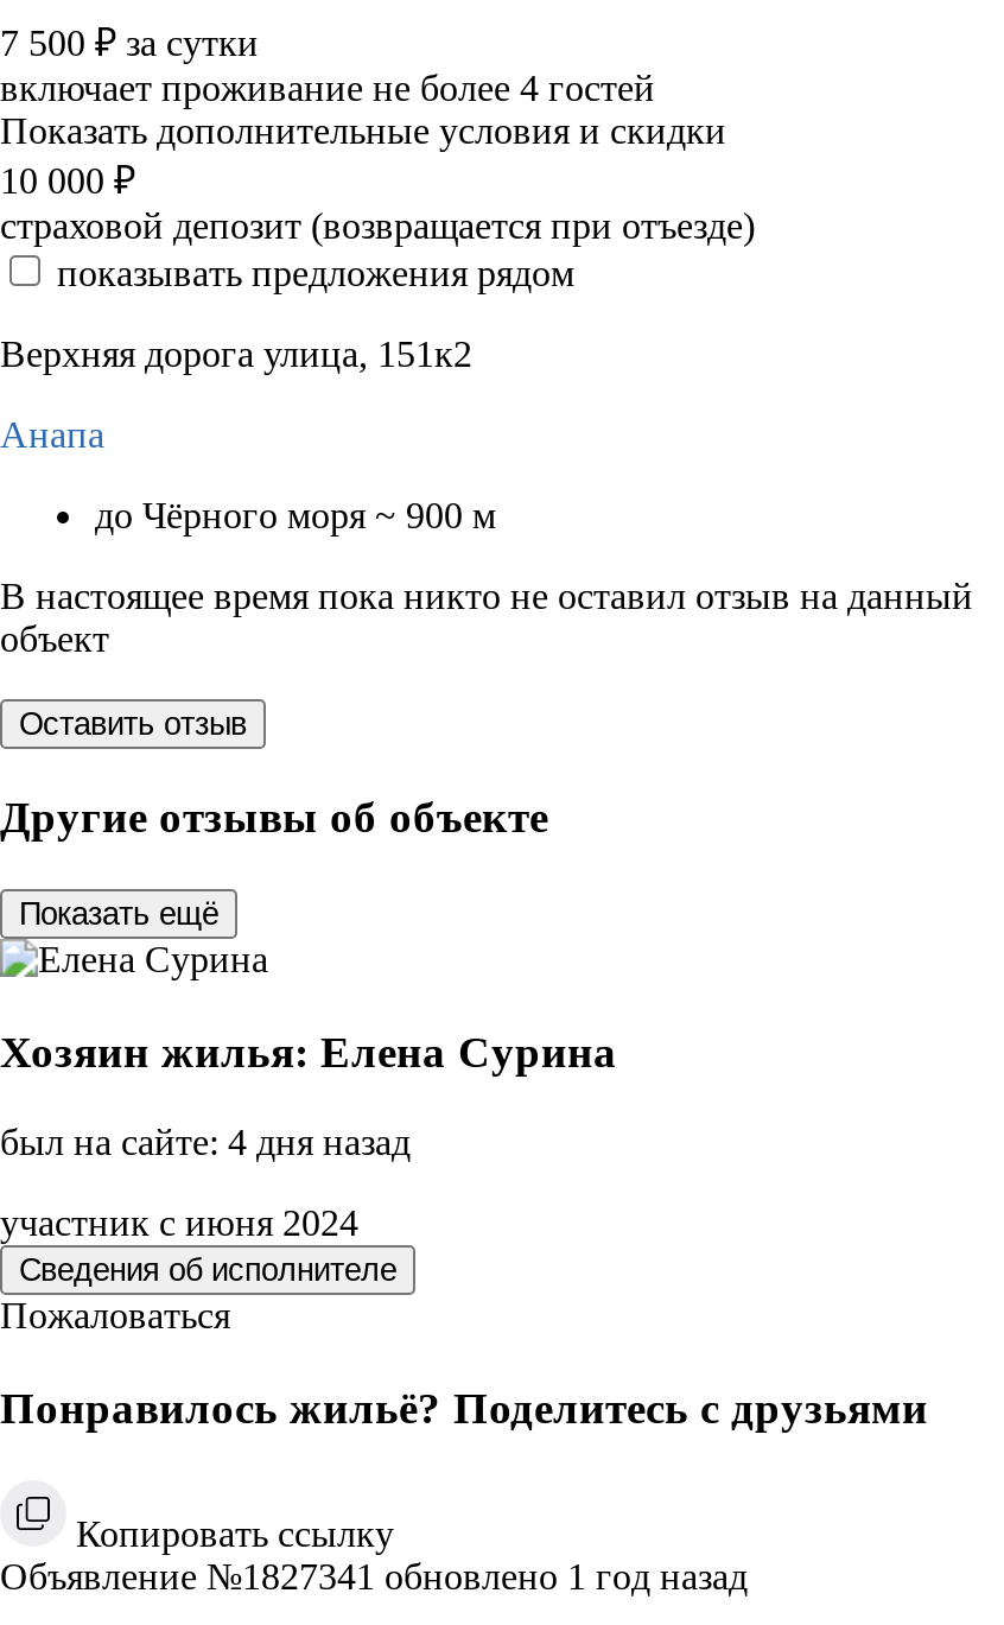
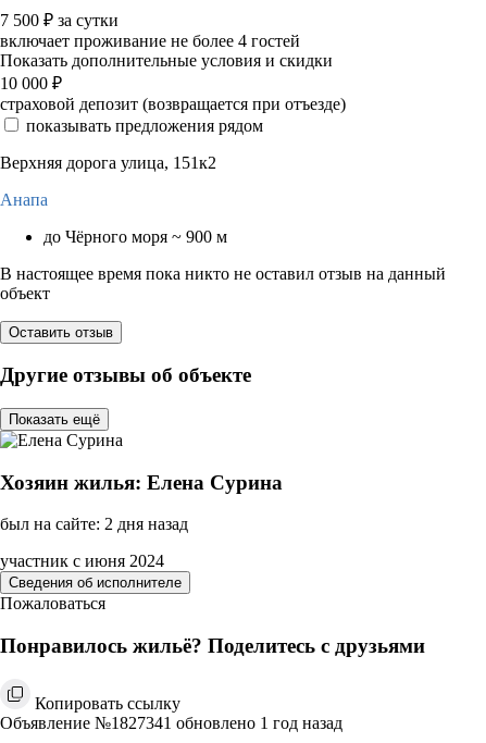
- был на сайте: 4 дня назад
+ был на сайте: 2 дня назад
